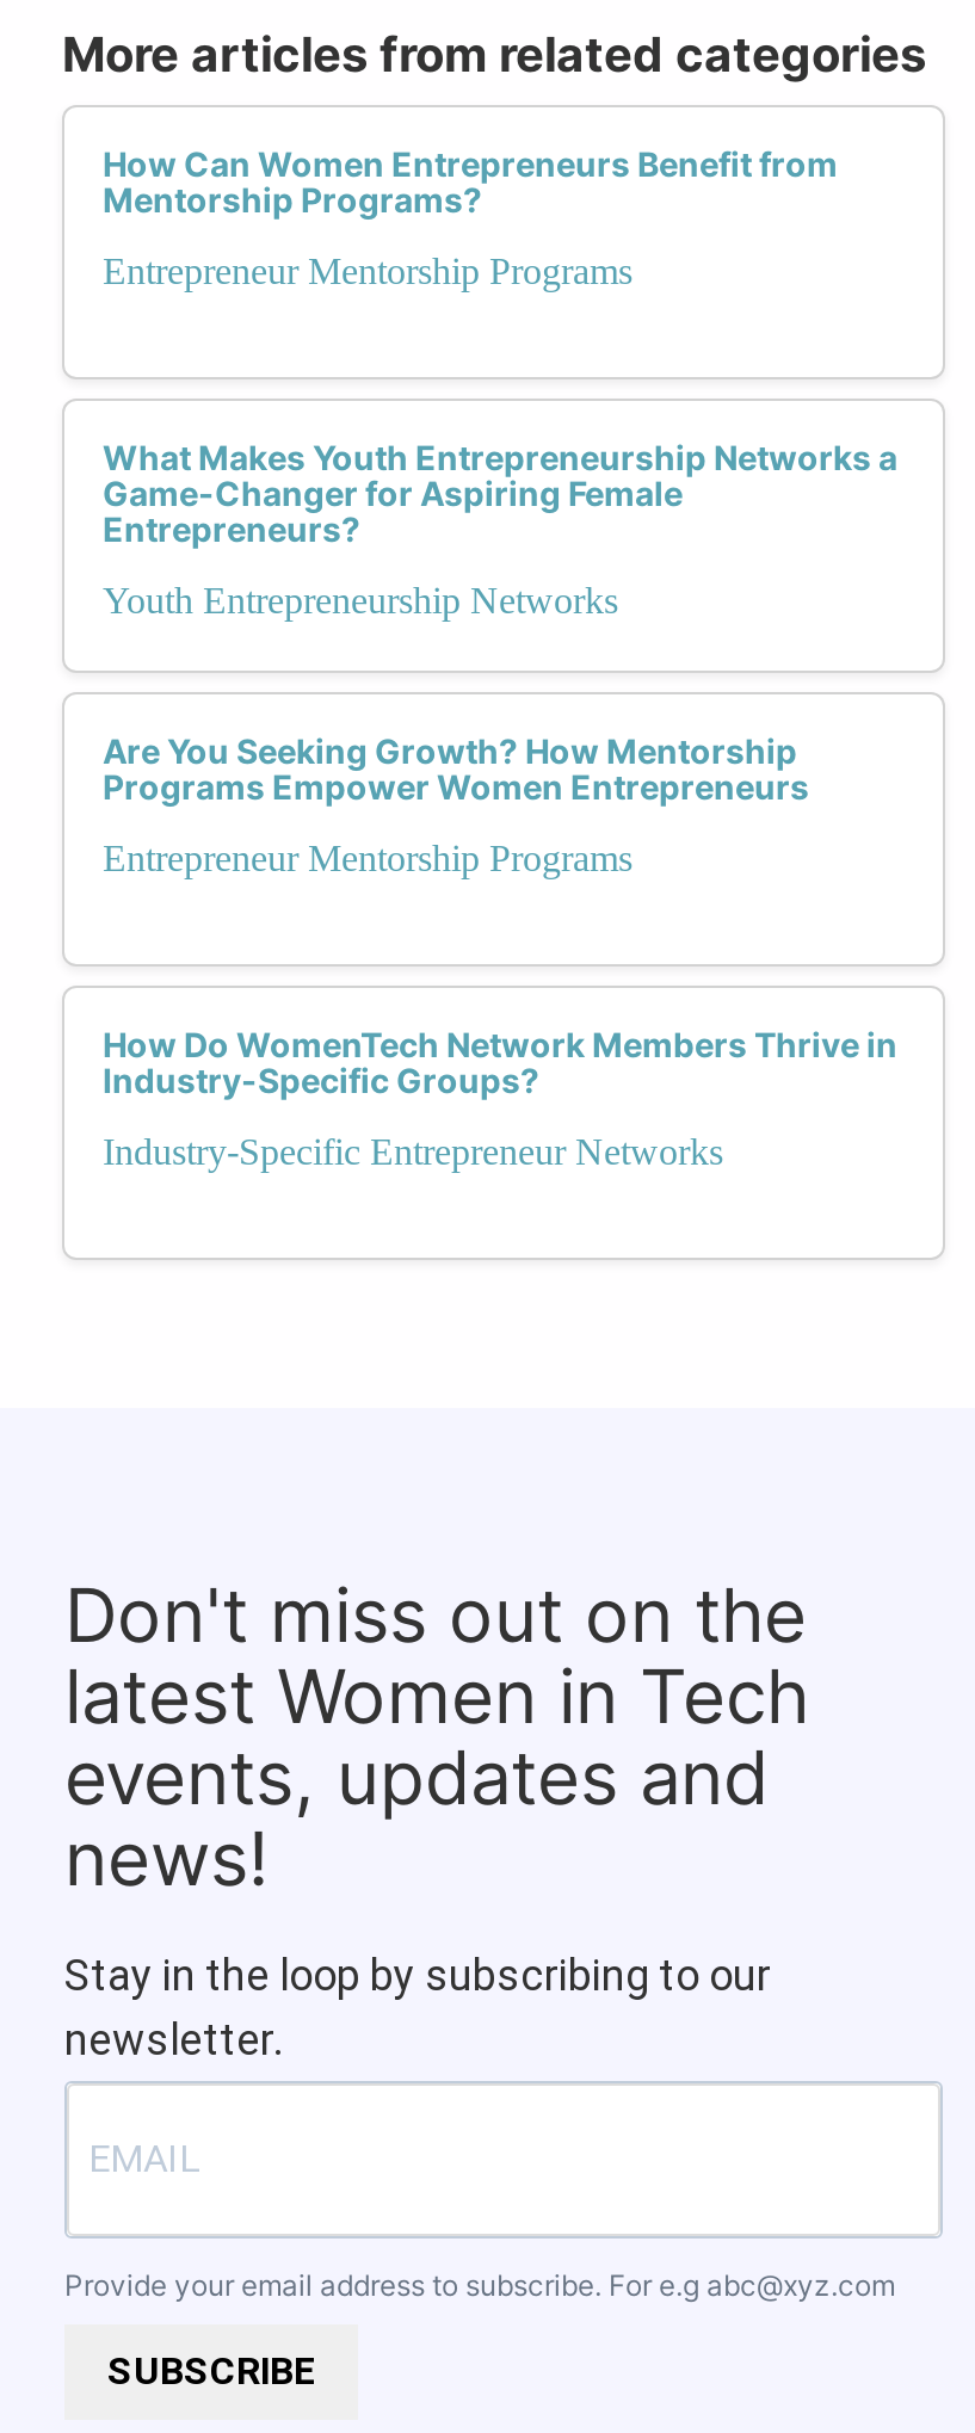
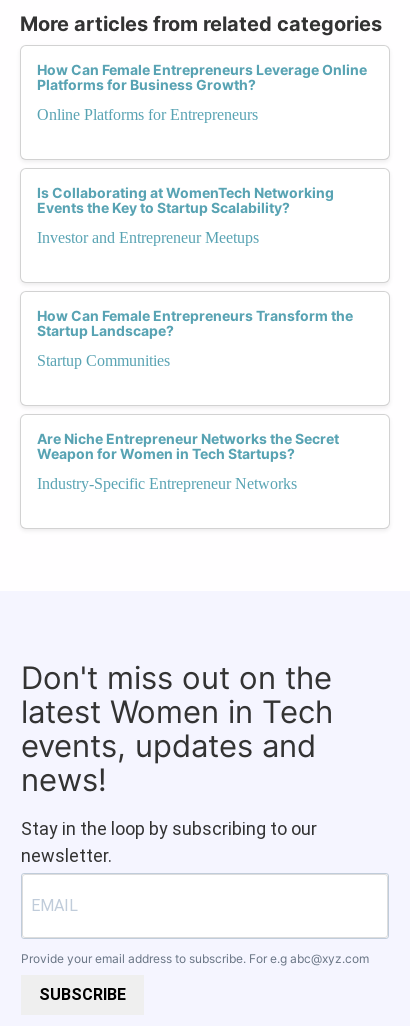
- How Can Women Entrepreneurs Benefit from
- Mentorship Programs?
+ How Can Female Entrepreneurs Leverage Online
+ Platforms for Business Growth?

- Entrepreneur Mentorship Programs
+ Online Platforms for Entrepreneurs

- What Makes Youth Entrepreneurship Networks a
- Game-Changer for Aspiring Female
- Entrepreneurs?
+ Is Collaborating at WomenTech Networking
+ Events the Key to Startup Scalability?

- Youth Entrepreneurship Networks
+ Investor and Entrepreneur Meetups

- Are You Seeking Growth? How Mentorship
- Programs Empower Women Entrepreneurs
+ How Can Female Entrepreneurs Transform the
+ Startup Landscape?

- Entrepreneur Mentorship Programs
+ Startup Communities

- How Do WomenTech Network Members Thrive in
- Industry-Specific Groups?
+ Are Niche Entrepreneur Networks the Secret
+ Weapon for Women in Tech Startups?
